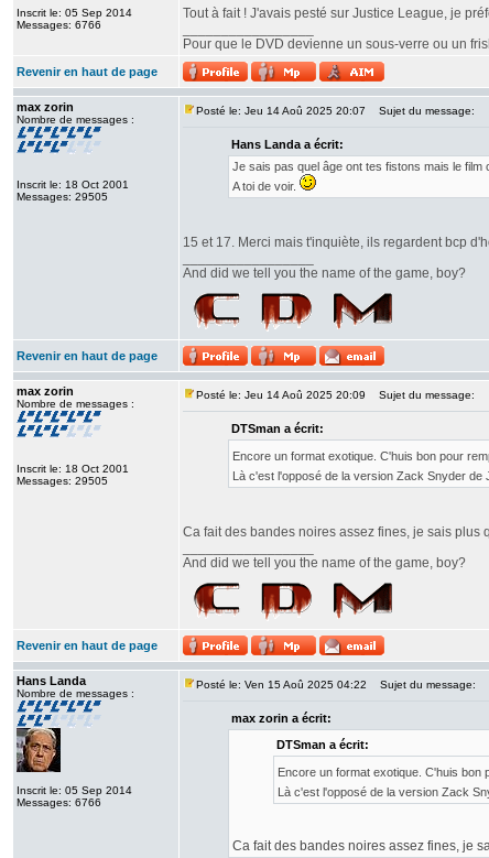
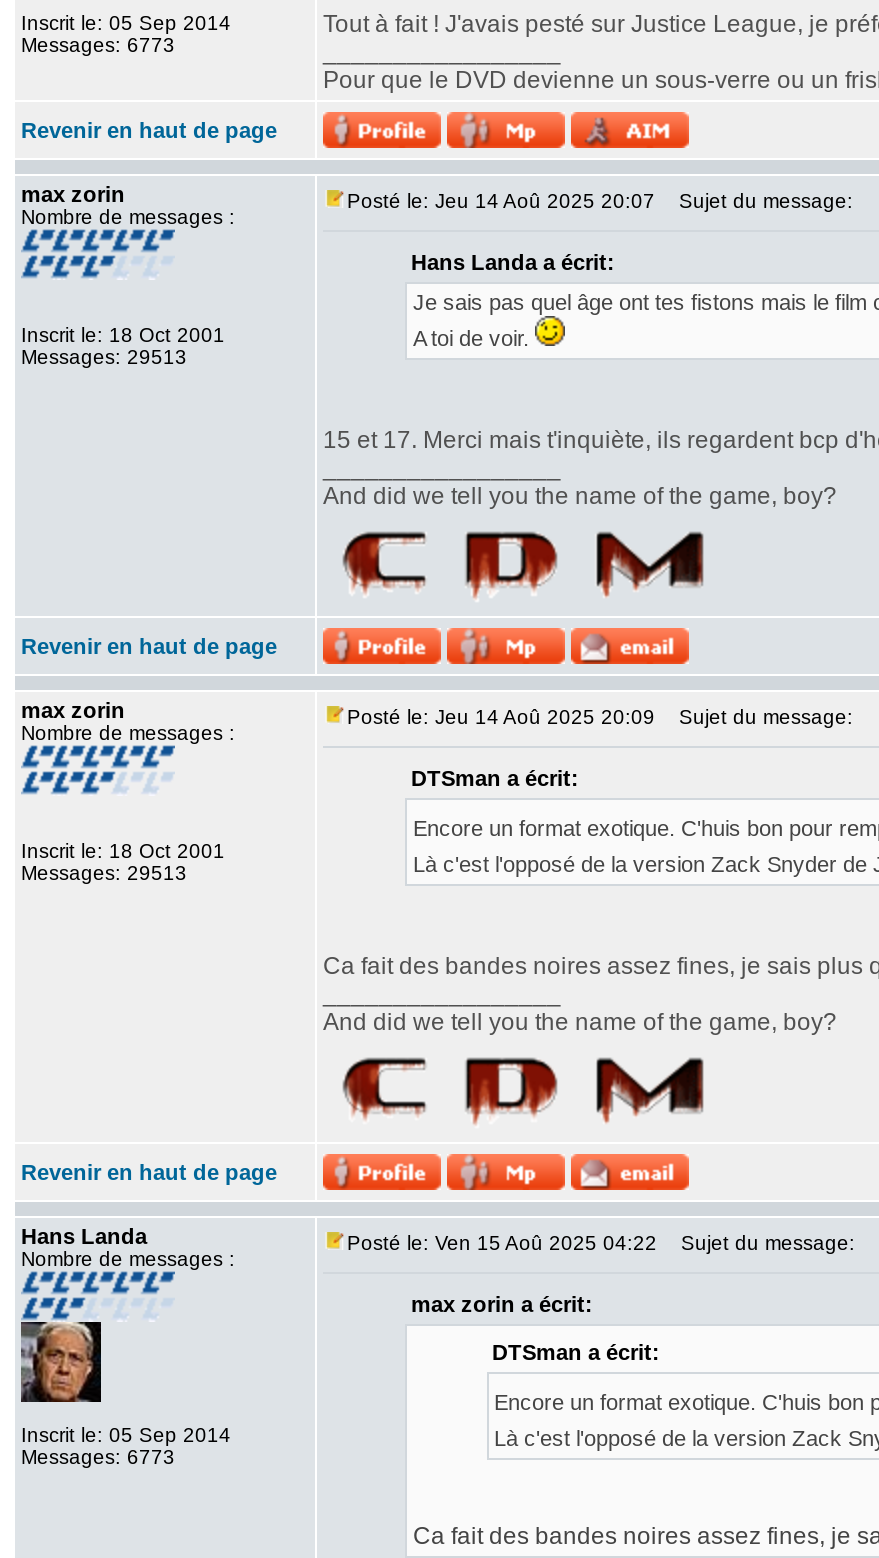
- Messages: 6766
+ Messages: 6773

- Messages: 29505
+ Messages: 29513

- Messages: 29505
+ Messages: 29513

- Messages: 6766
+ Messages: 6773
